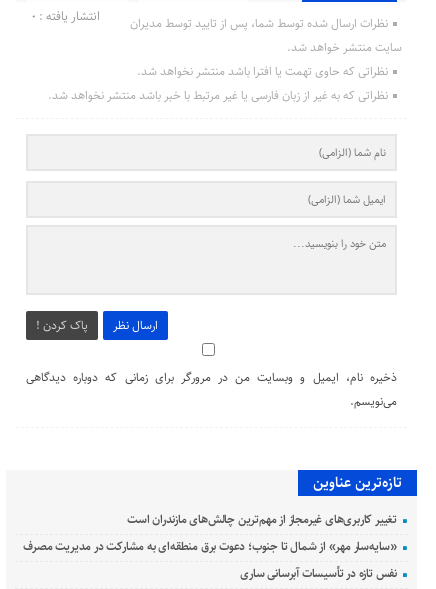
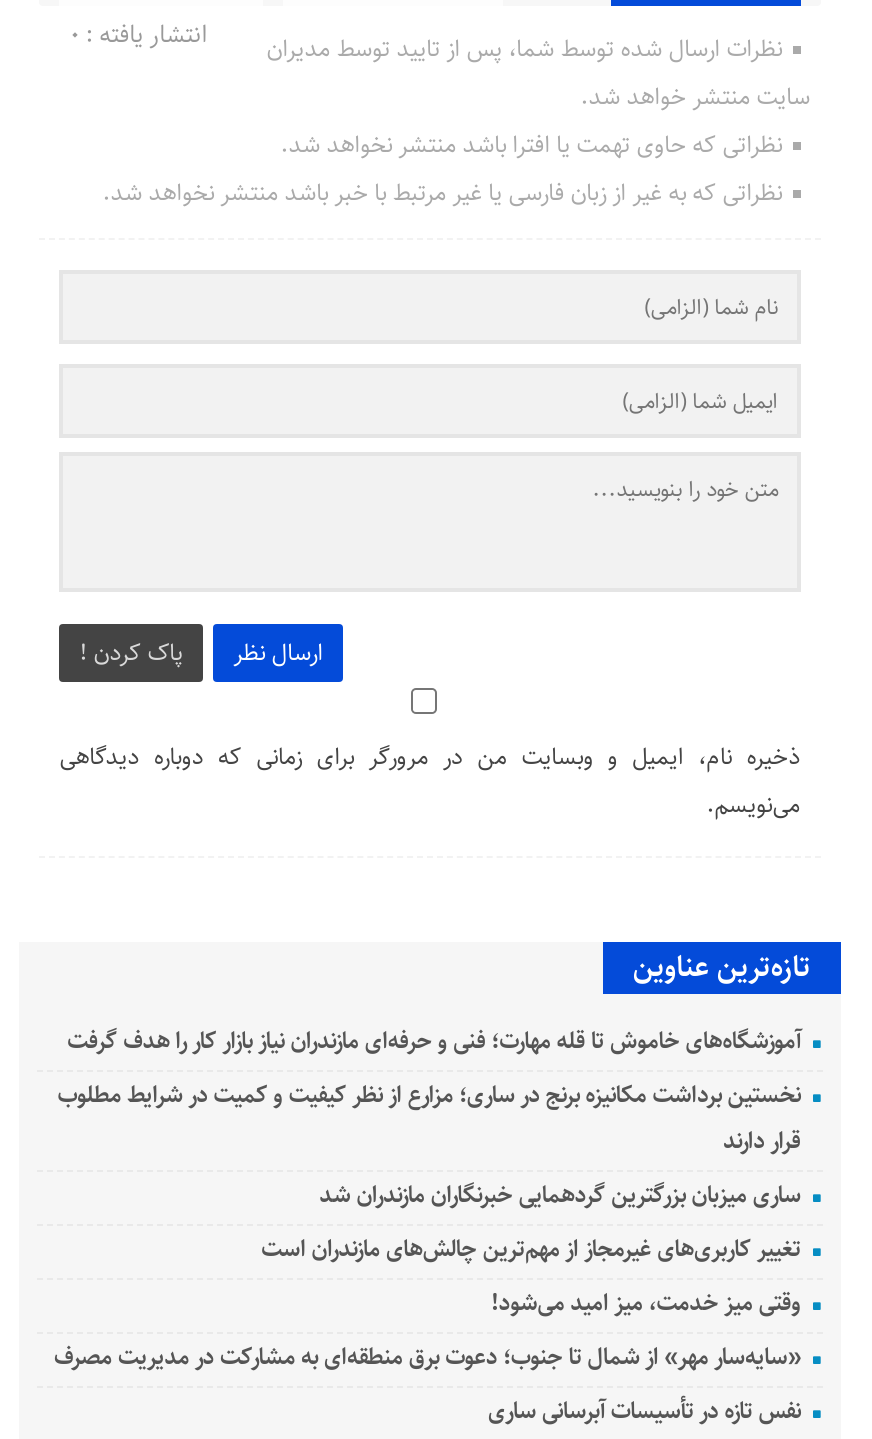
+ آموزشگاه‌های خاموش تا قله مهارت؛ فنی و حرفه‌ای مازندران نیاز بازار کار را هدف گرفت
+ نخستین برداشت مکانیزه برنج در ساری؛ مزارع از نظر کیفیت و کمیت در شرایط مطلوب
+ قرار دارند
+ ساری میزبان بزرگترین گردهمایی خبرنگاران مازندران شد

+ وقتی میز خدمت، میز امید می‌شود!
